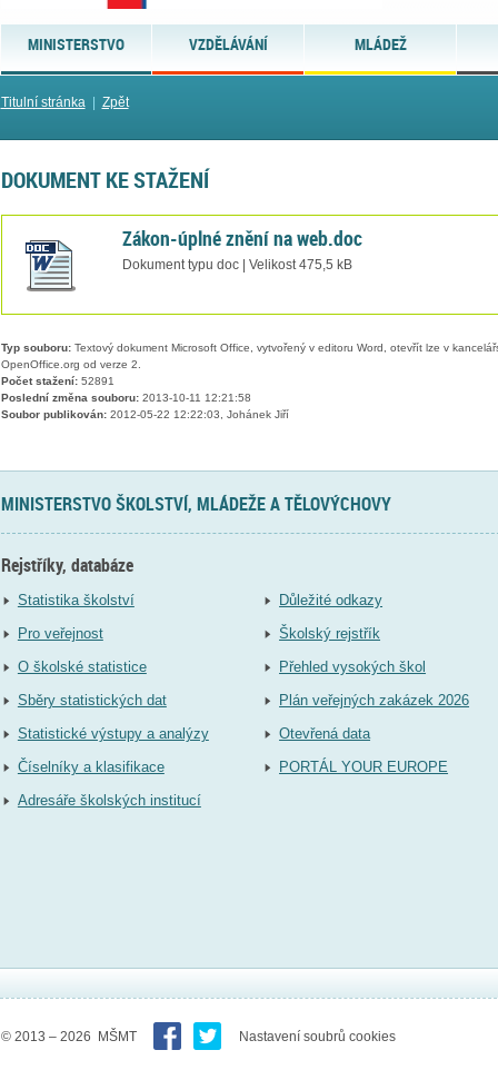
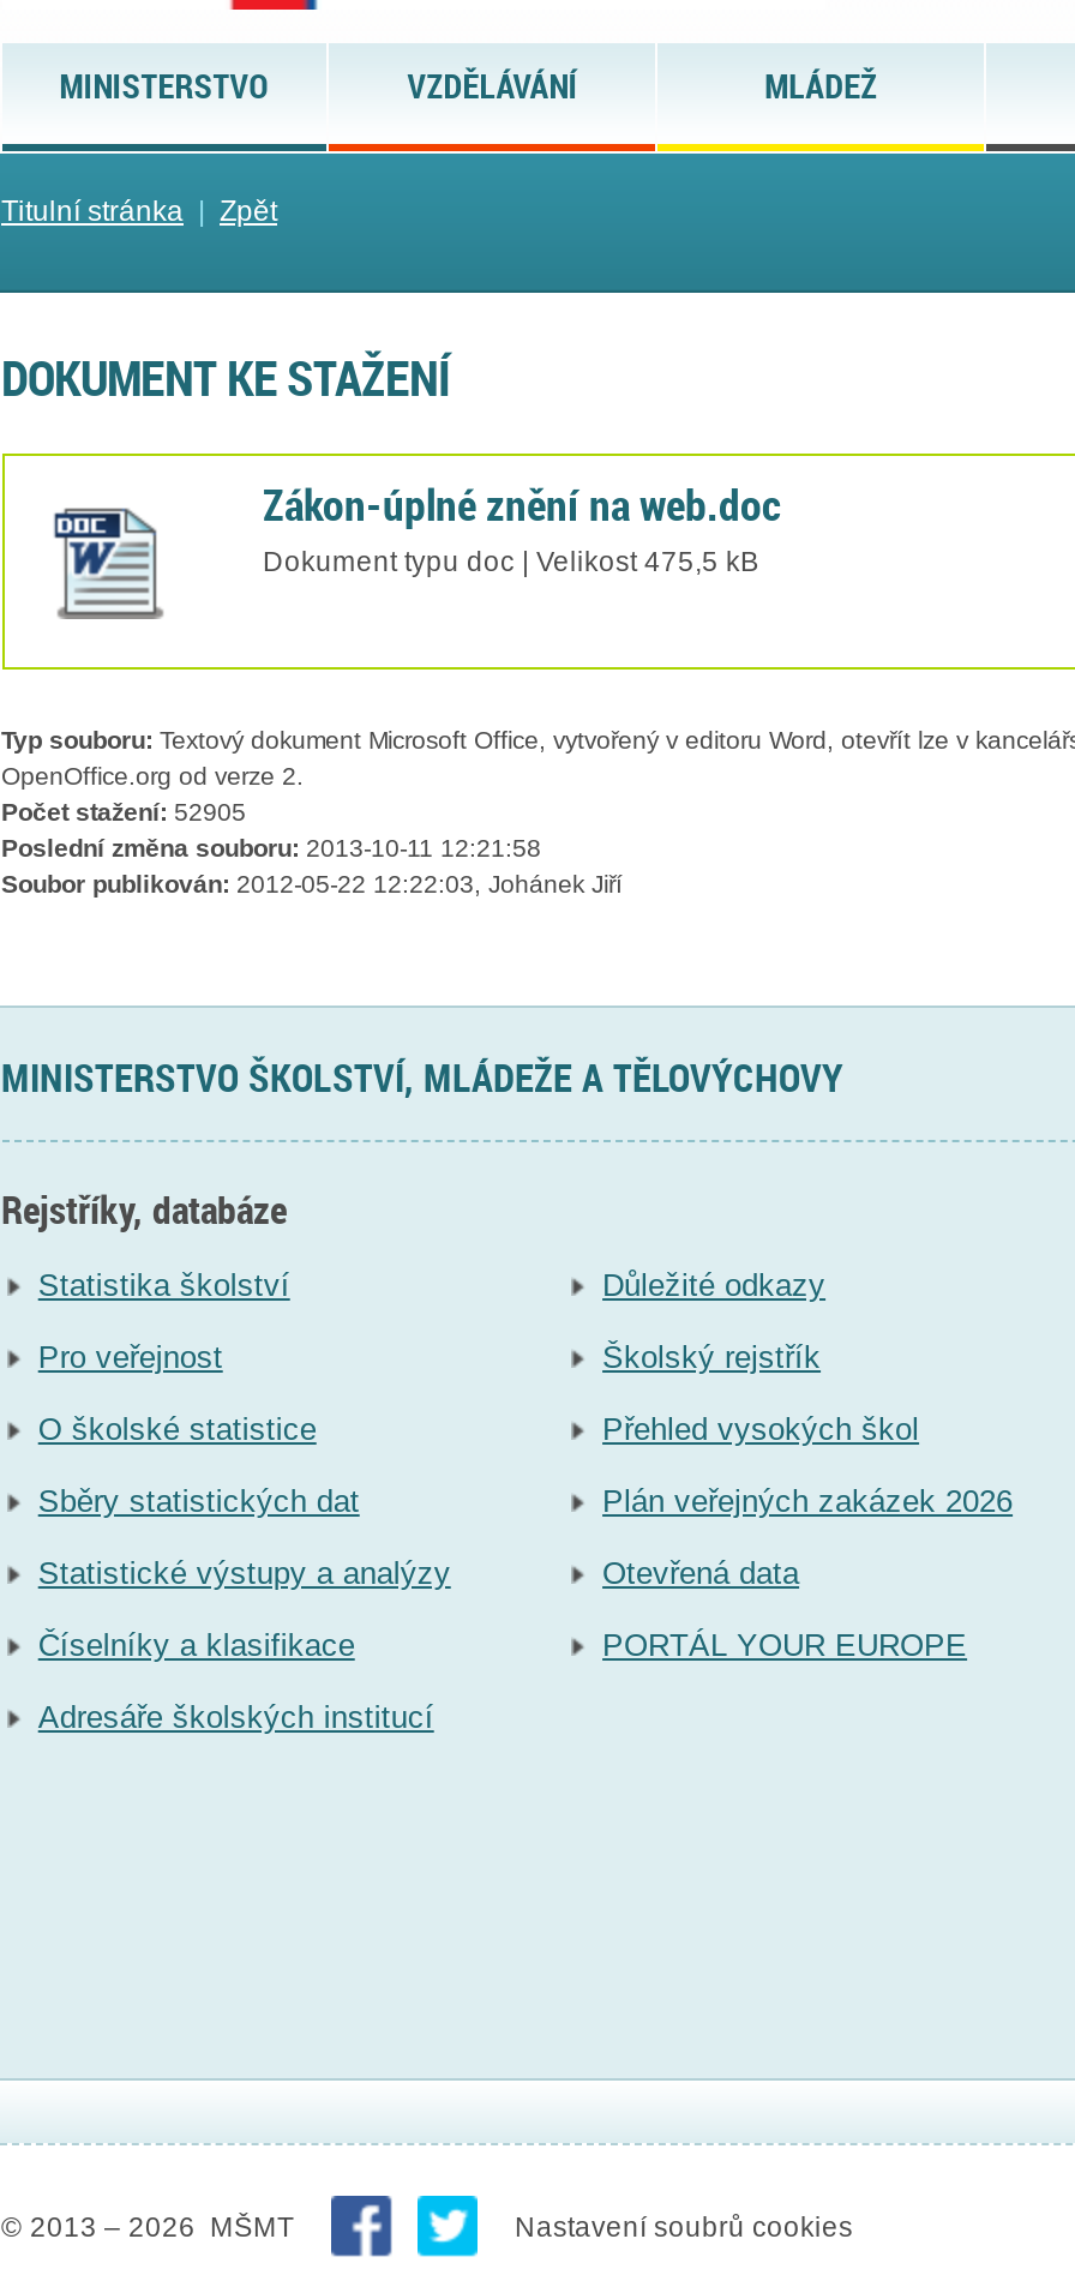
- Počet stažení: 52891
+ Počet stažení: 52905
